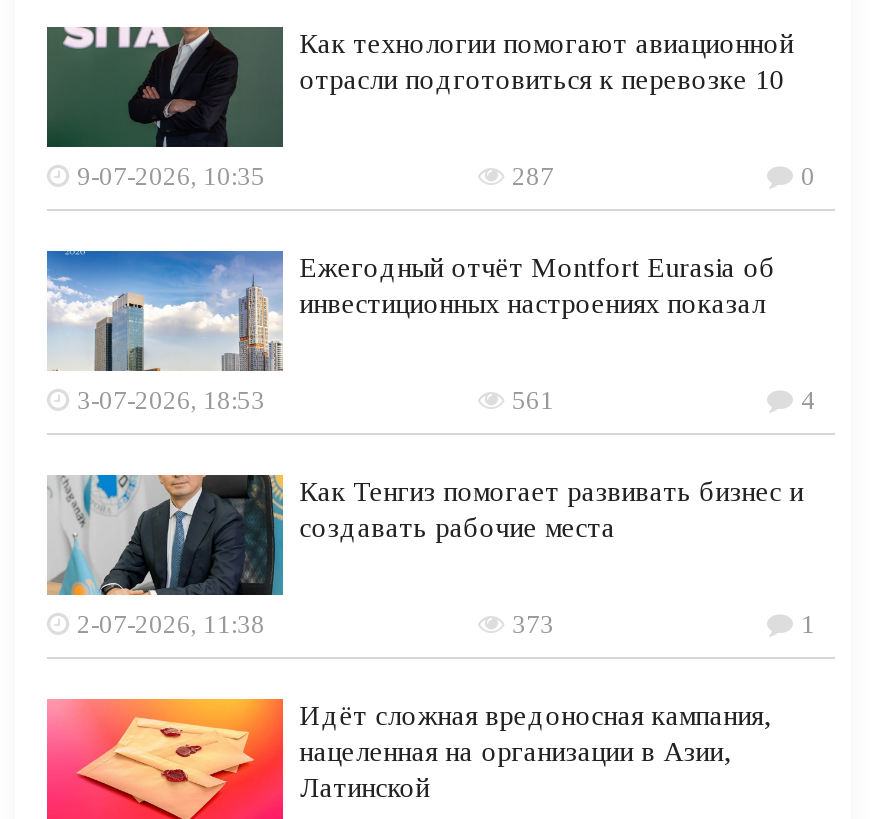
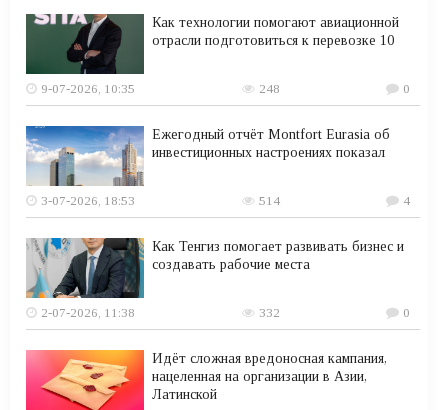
- 287
+ 248

- 561
+ 514

- 373
+ 332

- 1
+ 0
